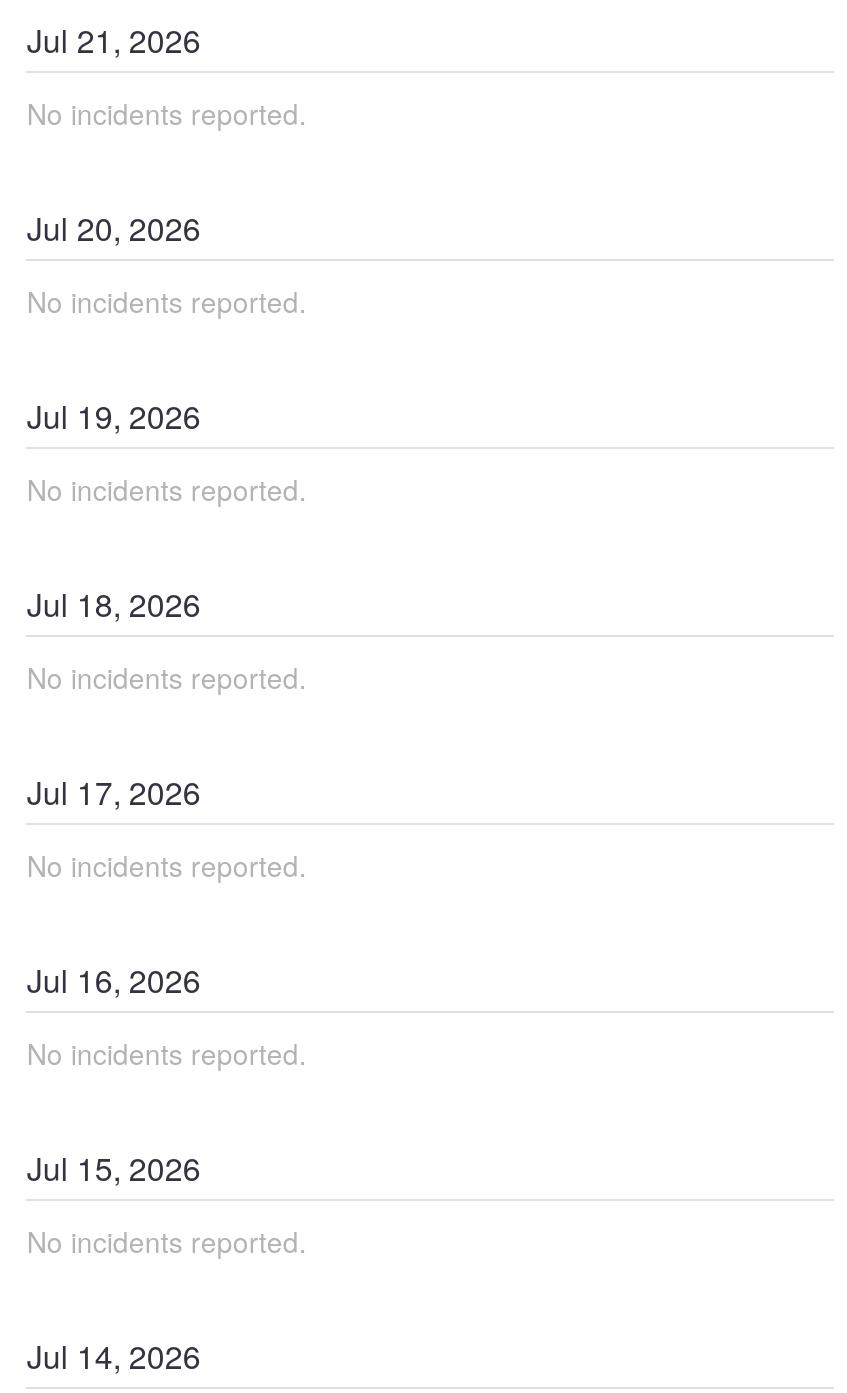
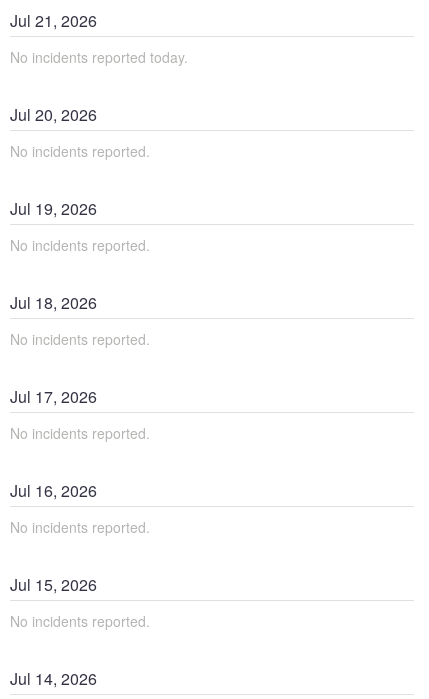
- No incidents reported.
+ No incidents reported today.
